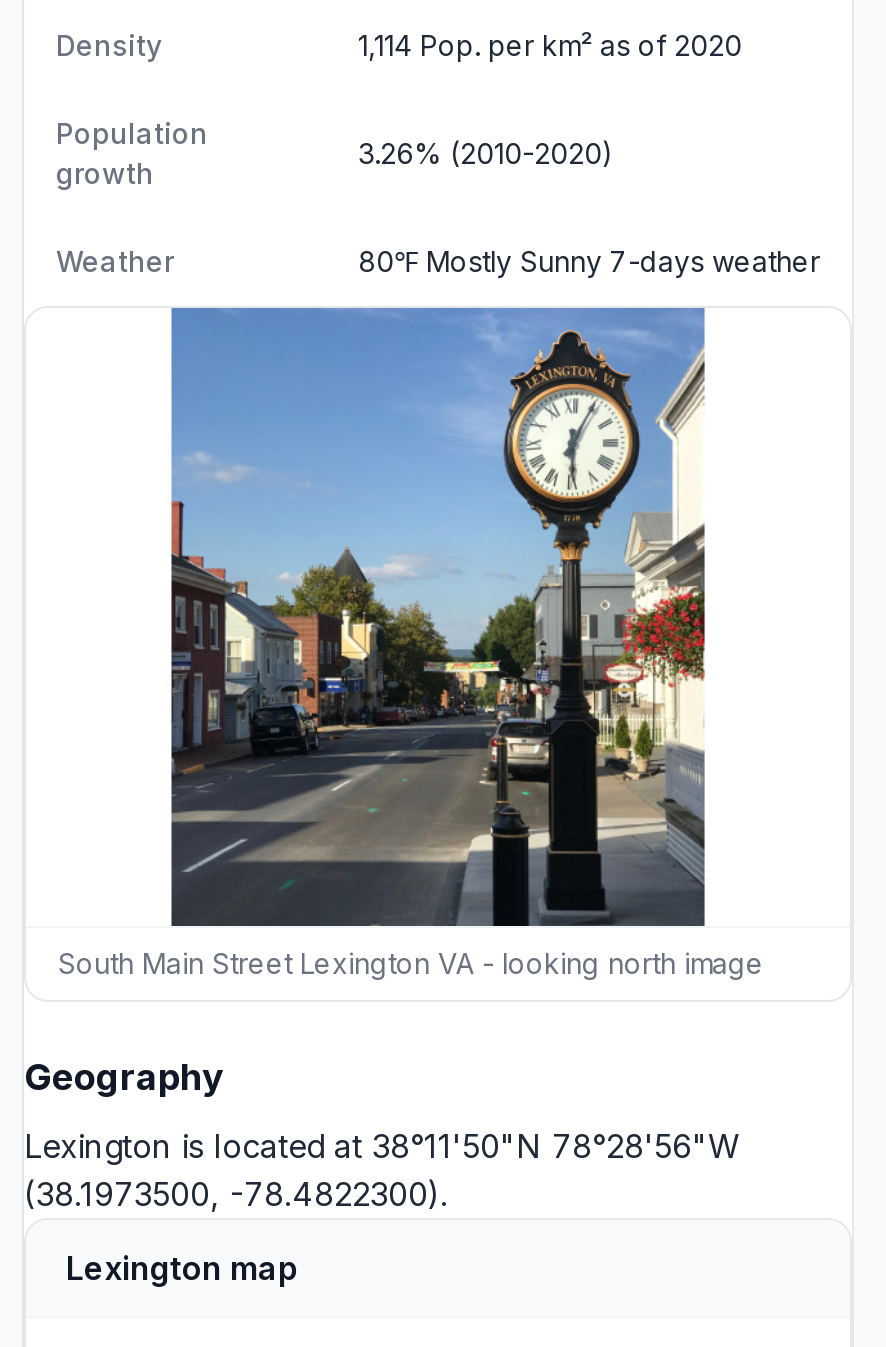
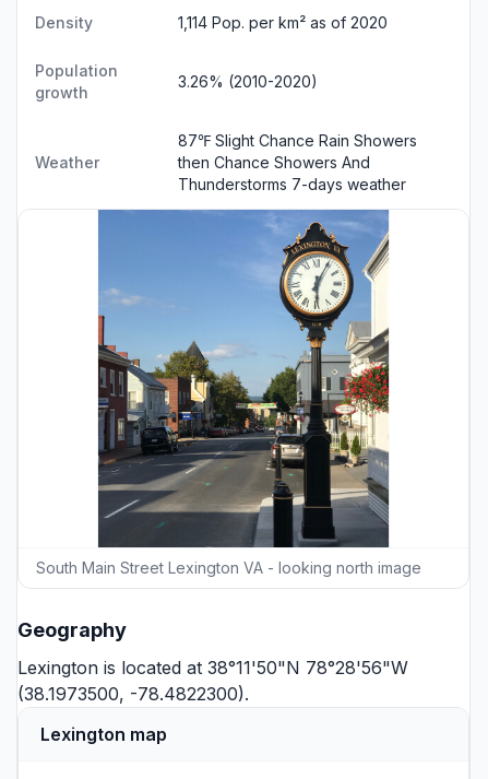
- 80℉ Mostly Sunny 7-days weather
+ 87℉ Slight Chance Rain Showers
+ then Chance Showers And
+ Thunderstorms 7-days weather
